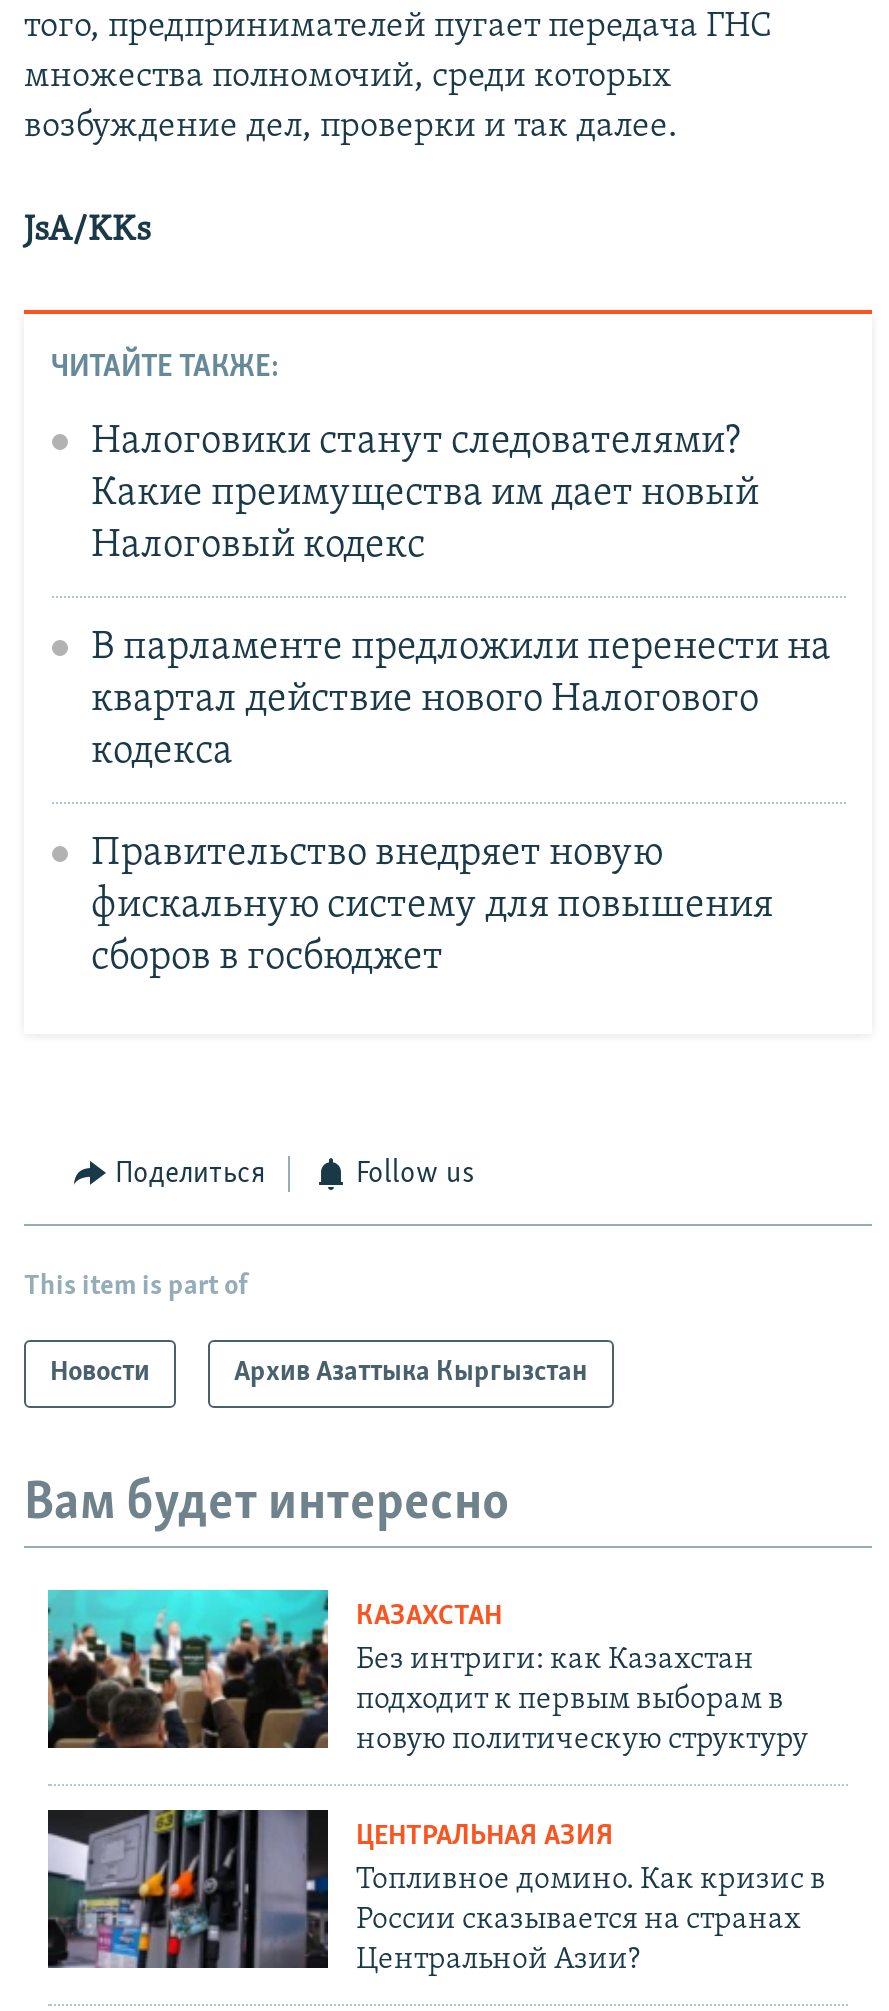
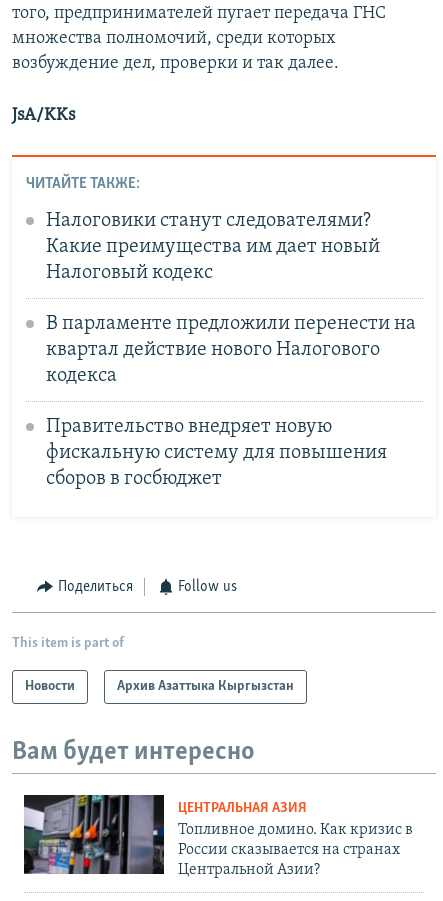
- [image]
- КАЗАХСТАН
- Без интриги: как Казахстан
- подходит к первым выборам в
- новую политическую структуру
